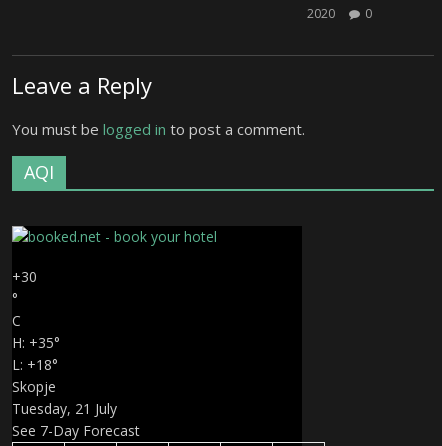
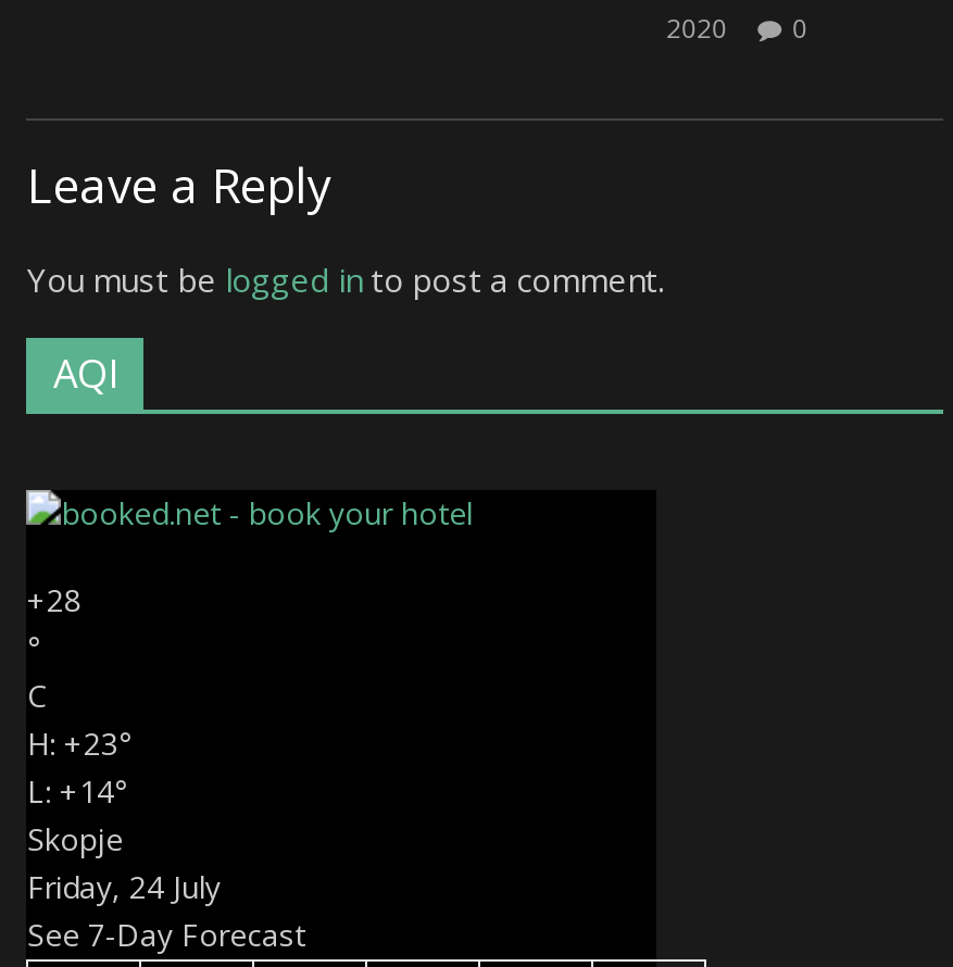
- +30
+ +28

- H: +35°
+ H: +23°

- L: + 18°
+ L: + 14°

- Tuesday, 21 July
+ Friday, 24 July
